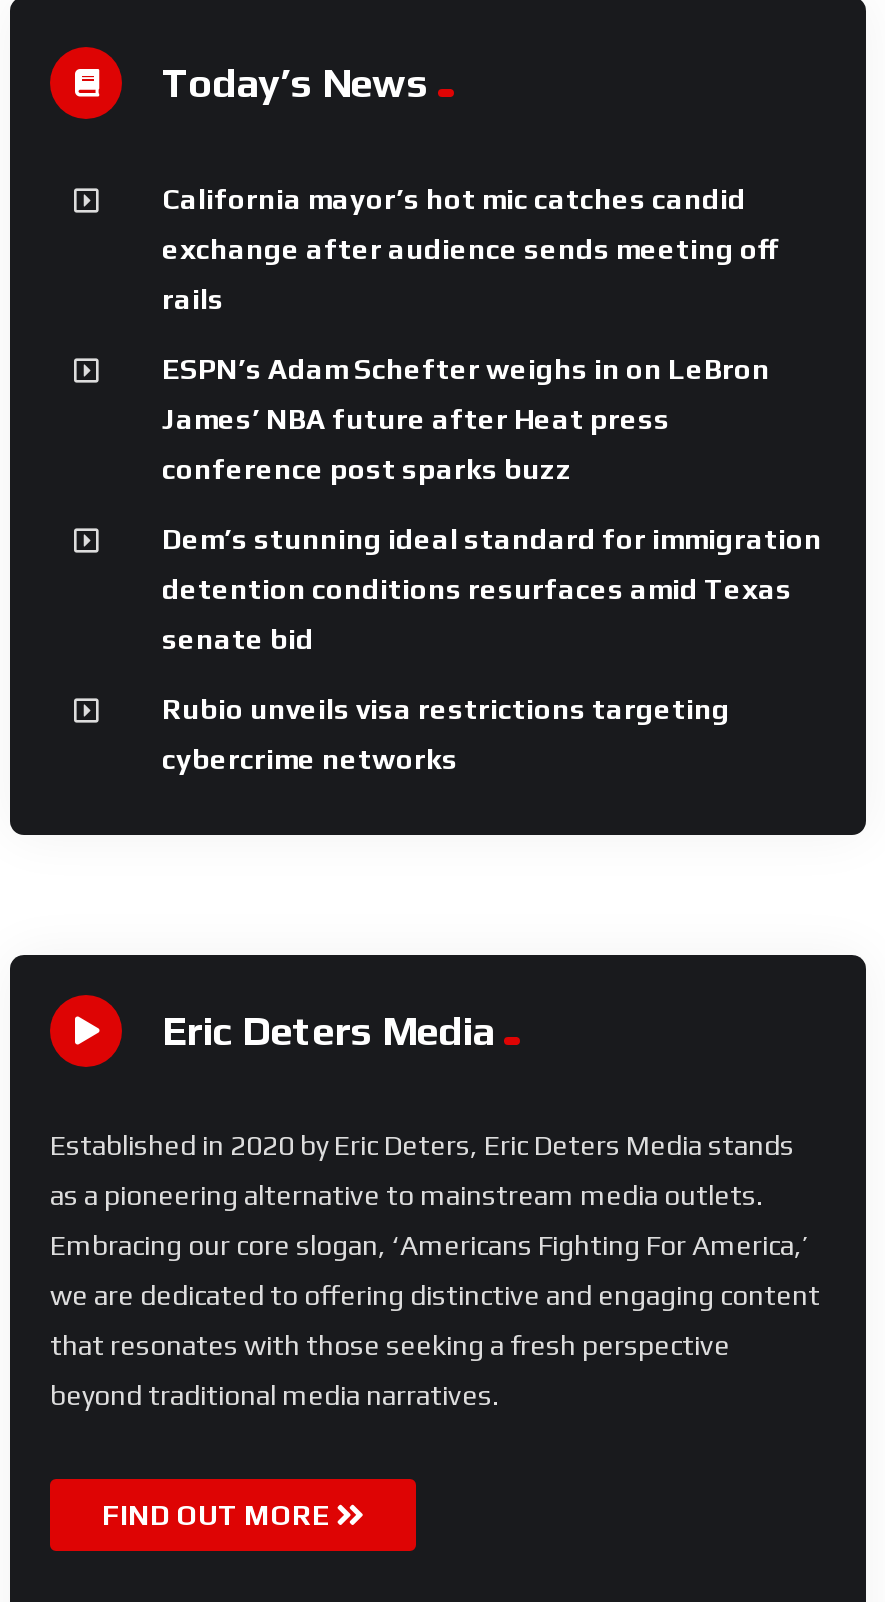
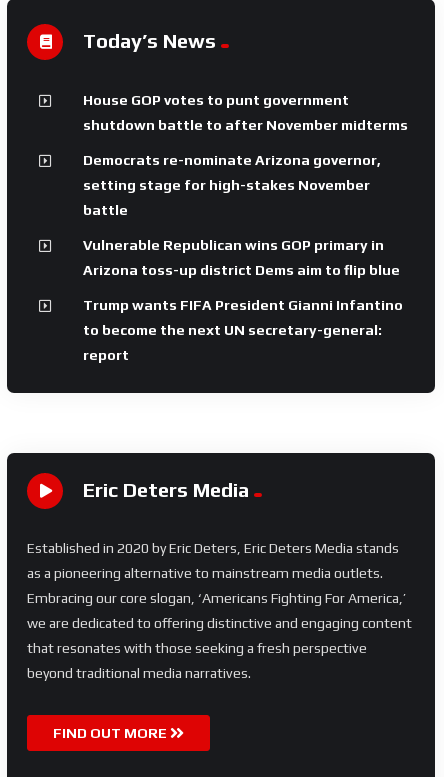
- California mayor’s hot mic catches candid
- exchange after audience sends meeting off
- rails
- ESPN’s Adam Schefter weighs in on LeBron
- James’ NBA future after Heat press
- conference post sparks buzz
- Dem’s stunning ideal standard for immigration
- detention conditions resurfaces amid Texas
- senate bid
- Rubio unveils visa restrictions targeting
- cybercrime networks
+ House GOP votes to punt government
+ shutdown battle to after November midterms
+ Democrats re-nominate Arizona governor,
+ setting stage for high-stakes November
+ battle
+ Vulnerable Republican wins GOP primary in
+ Arizona toss-up district Dems aim to flip blue
+ Trump wants FIFA President Gianni Infantino
+ to become the next UN secretary-general:
+ report
